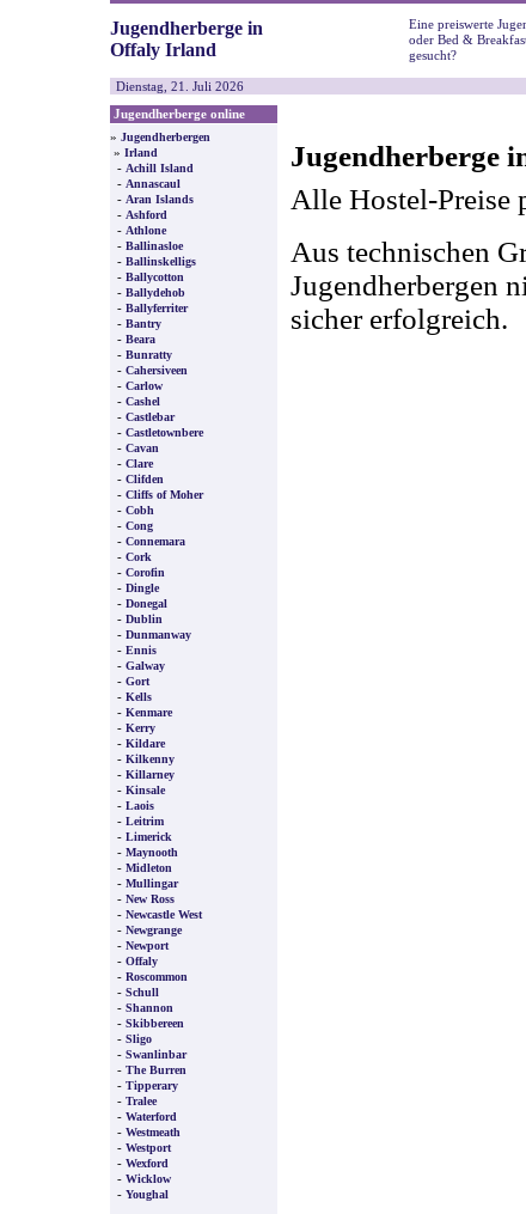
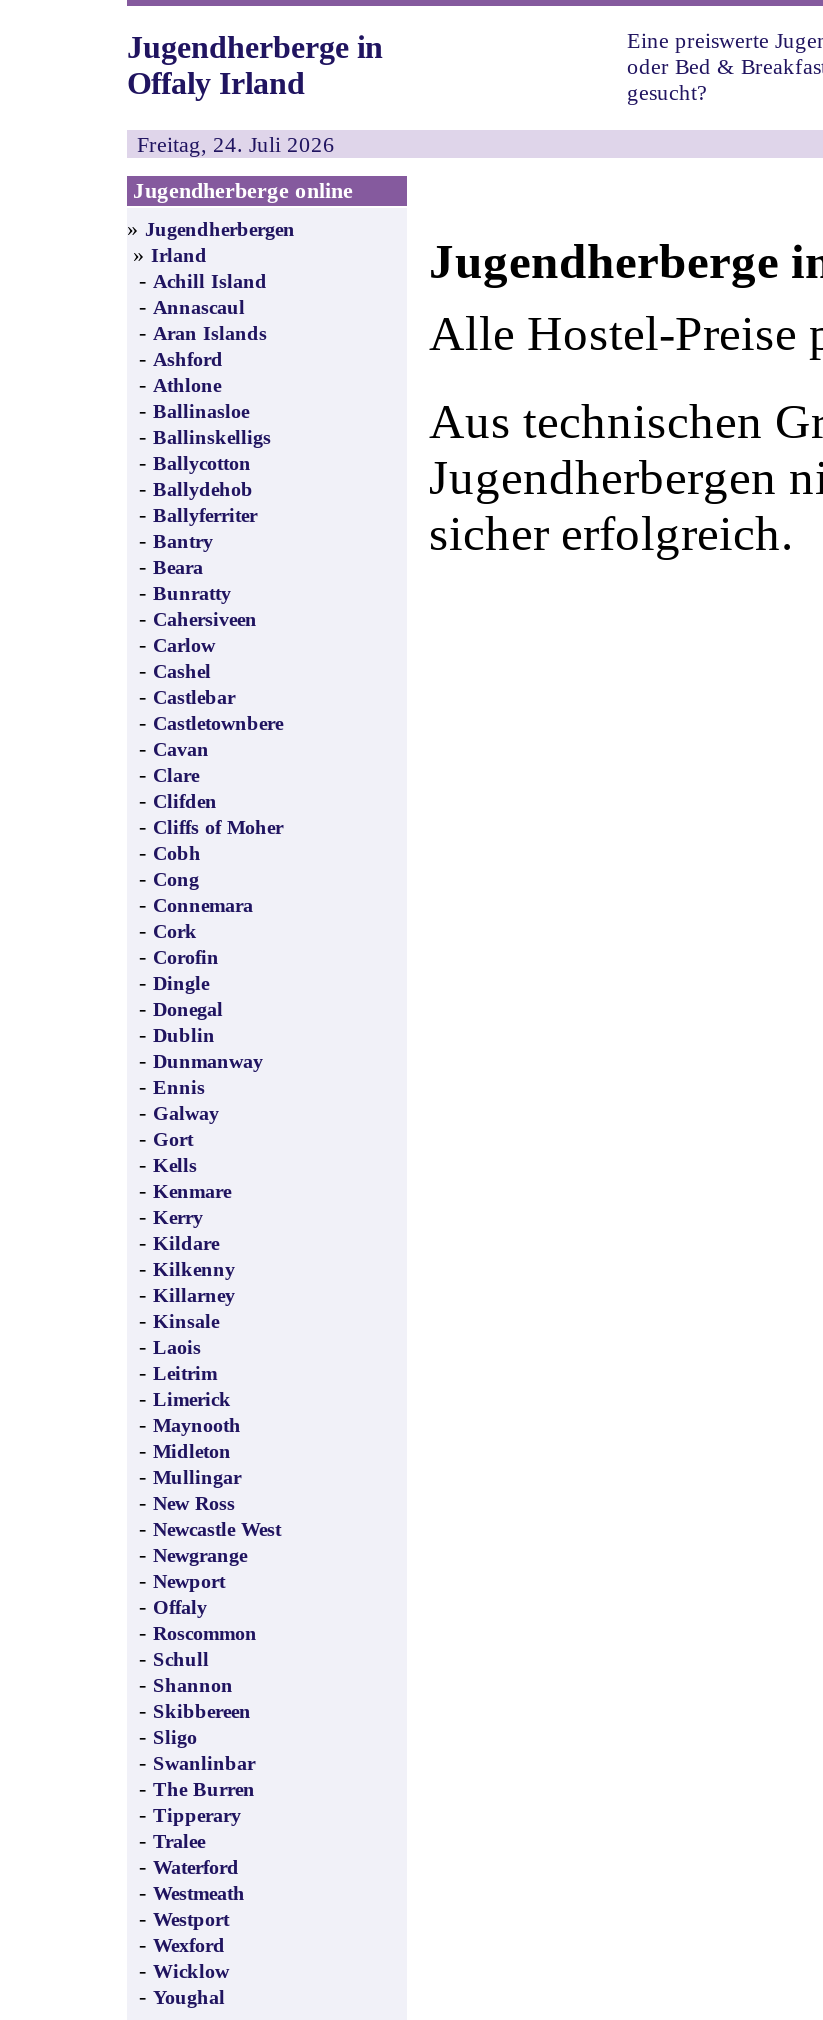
- Dienstag, 21. Juli 2026
+ Freitag, 24. Juli 2026
